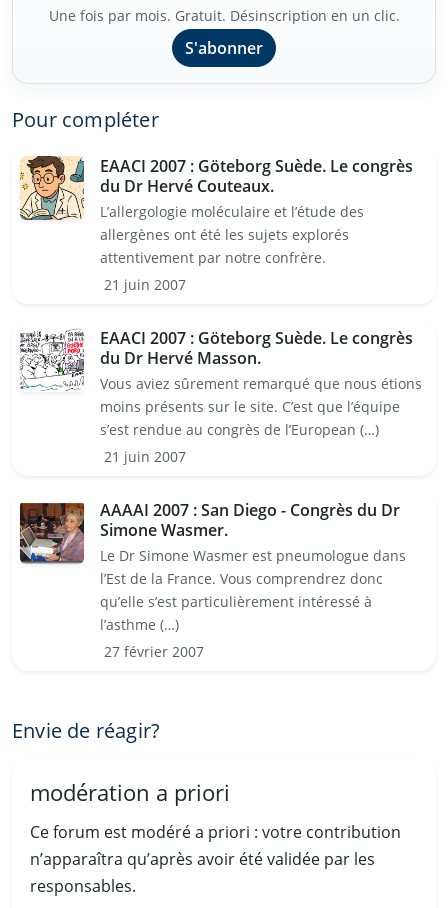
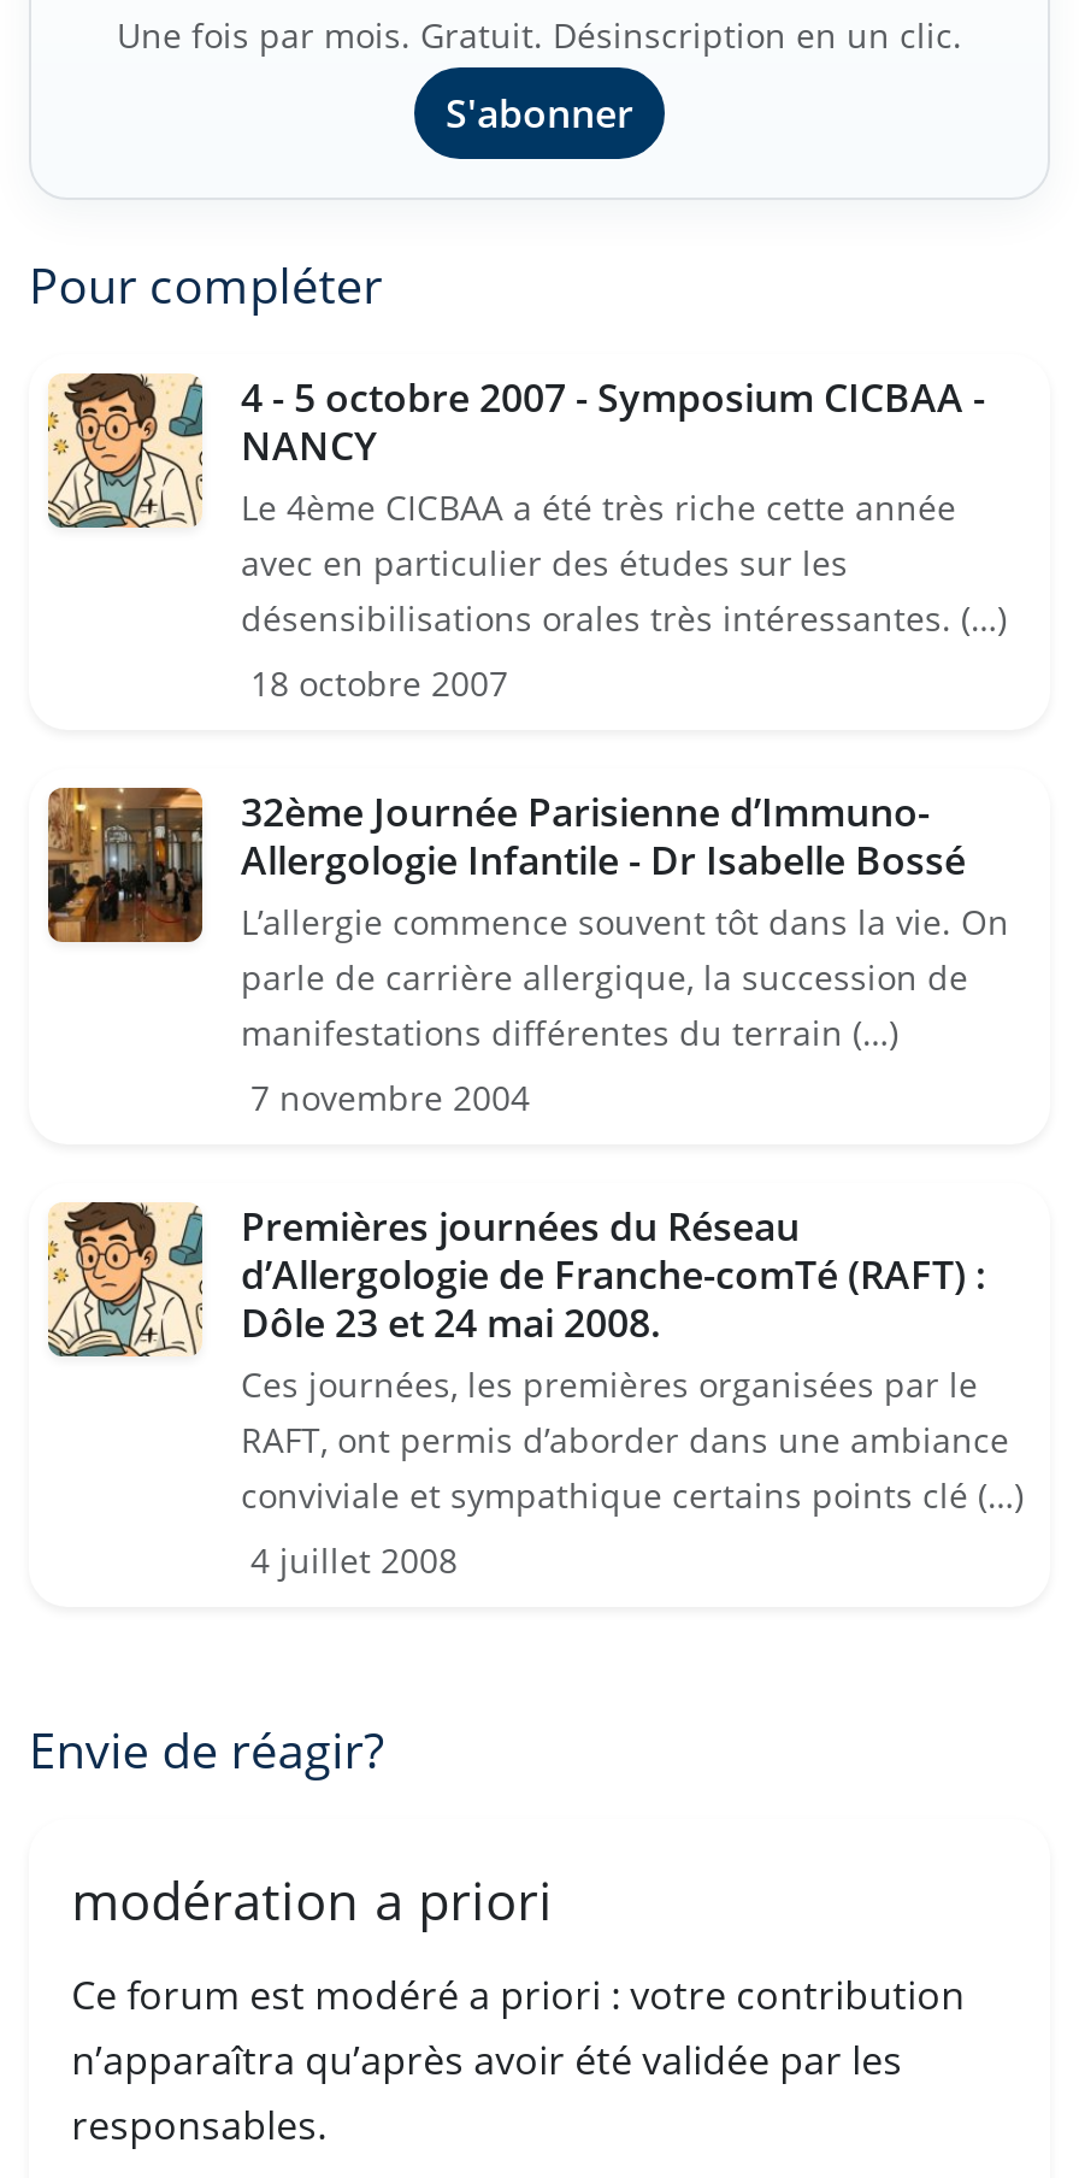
- EAACI 2007 : Göteborg Suède. Le congrès
- du Dr Hervé Couteaux.
- L’allergologie moléculaire et l’étude des
- allergènes ont été les sujets explorés
- attentivement par notre confrère.
- 21 juin 2007
+ 4 - 5 octobre 2007 - Symposium CICBAA -
+ NANCY
+ Le 4ème CICBAA a été très riche cette année
+ avec en particulier des études sur les
+ désensibilisations orales très intéressantes. (…)
+ 18 octobre 2007

- [image]
- EAACI 2007 : Göteborg Suède. Le congrès
- du Dr Hervé Masson.
- Vous aviez sûrement remarqué que nous étions
- moins présents sur le site. C’est que l’équipe
- s’est rendue au congrès de l’European (…)
- 21 juin 2007
+ [image]
+ 32ème Journée Parisienne d’Immuno-
+ Allergologie Infantile - Dr Isabelle Bossé
+ L’allergie commence souvent tôt dans la vie. On
+ parle de carrière allergique, la succession de
+ manifestations différentes du terrain (…)
+ 7 novembre 2004

- [image]
- AAAAI 2007 : San Diego - Congrès du Dr
- Simone Wasmer.
- Le Dr Simone Wasmer est pneumologue dans
- l’Est de la France. Vous comprendrez donc
- qu’elle s’est particulièrement intéressé à
- l’asthme (…)
- 27 février 2007
+ [image]
+ Premières journées du Réseau
+ d’Allergologie de Franche-comTé (RAFT) :
+ Dôle 23 et 24 mai 2008.
+ Ces journées, les premières organisées par le
+ RAFT, ont permis d’aborder dans une ambiance
+ conviviale et sympathique certains points clé (…)
+ 4 juillet 2008
